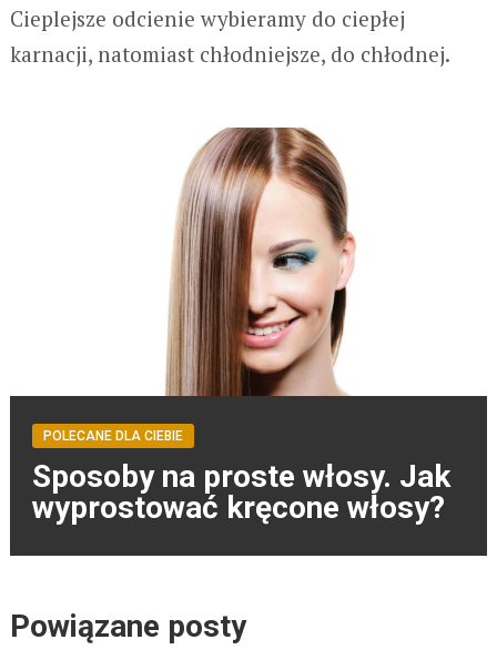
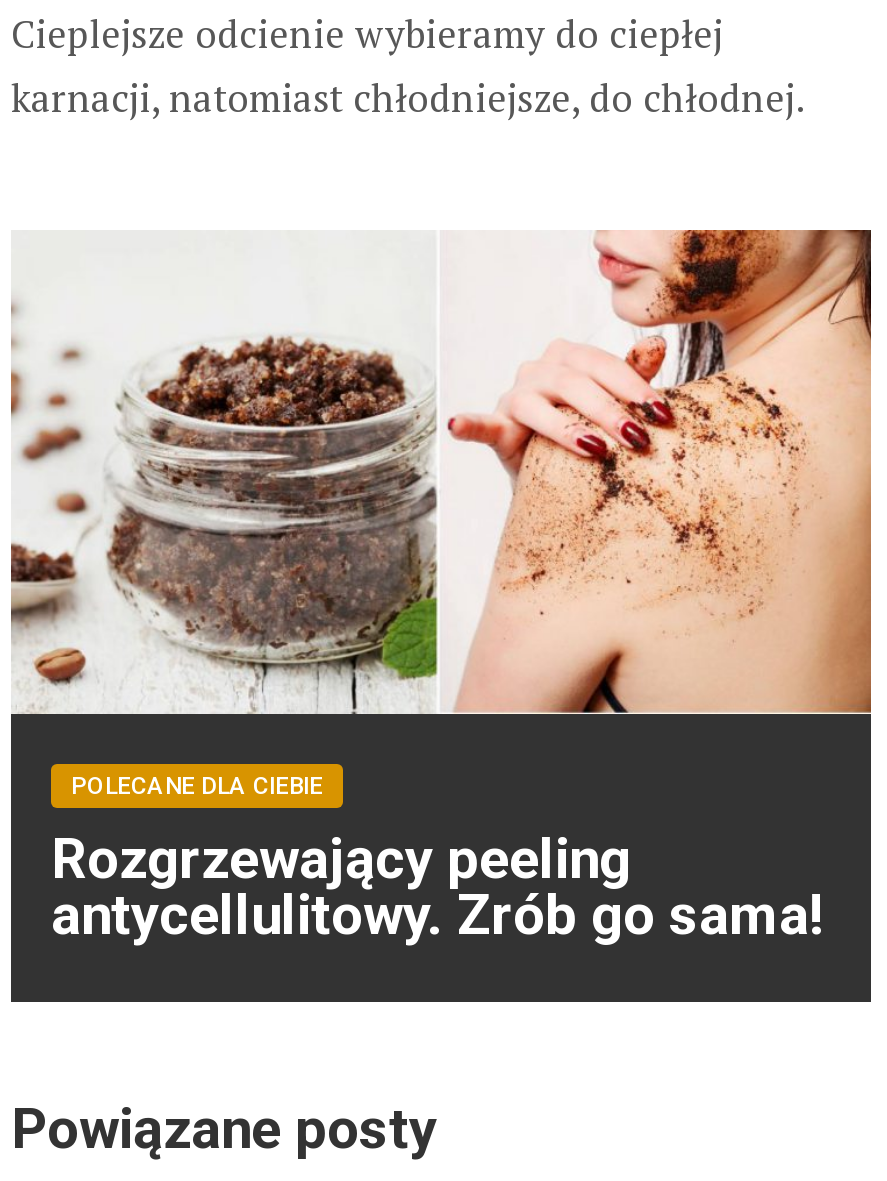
- [image]
+ [image]

- Sposoby na proste włosy. Jak
- wyprostować kręcone włosy?
+ Rozgrzewający peeling
+ antycellulitowy. Zrób go sama!
